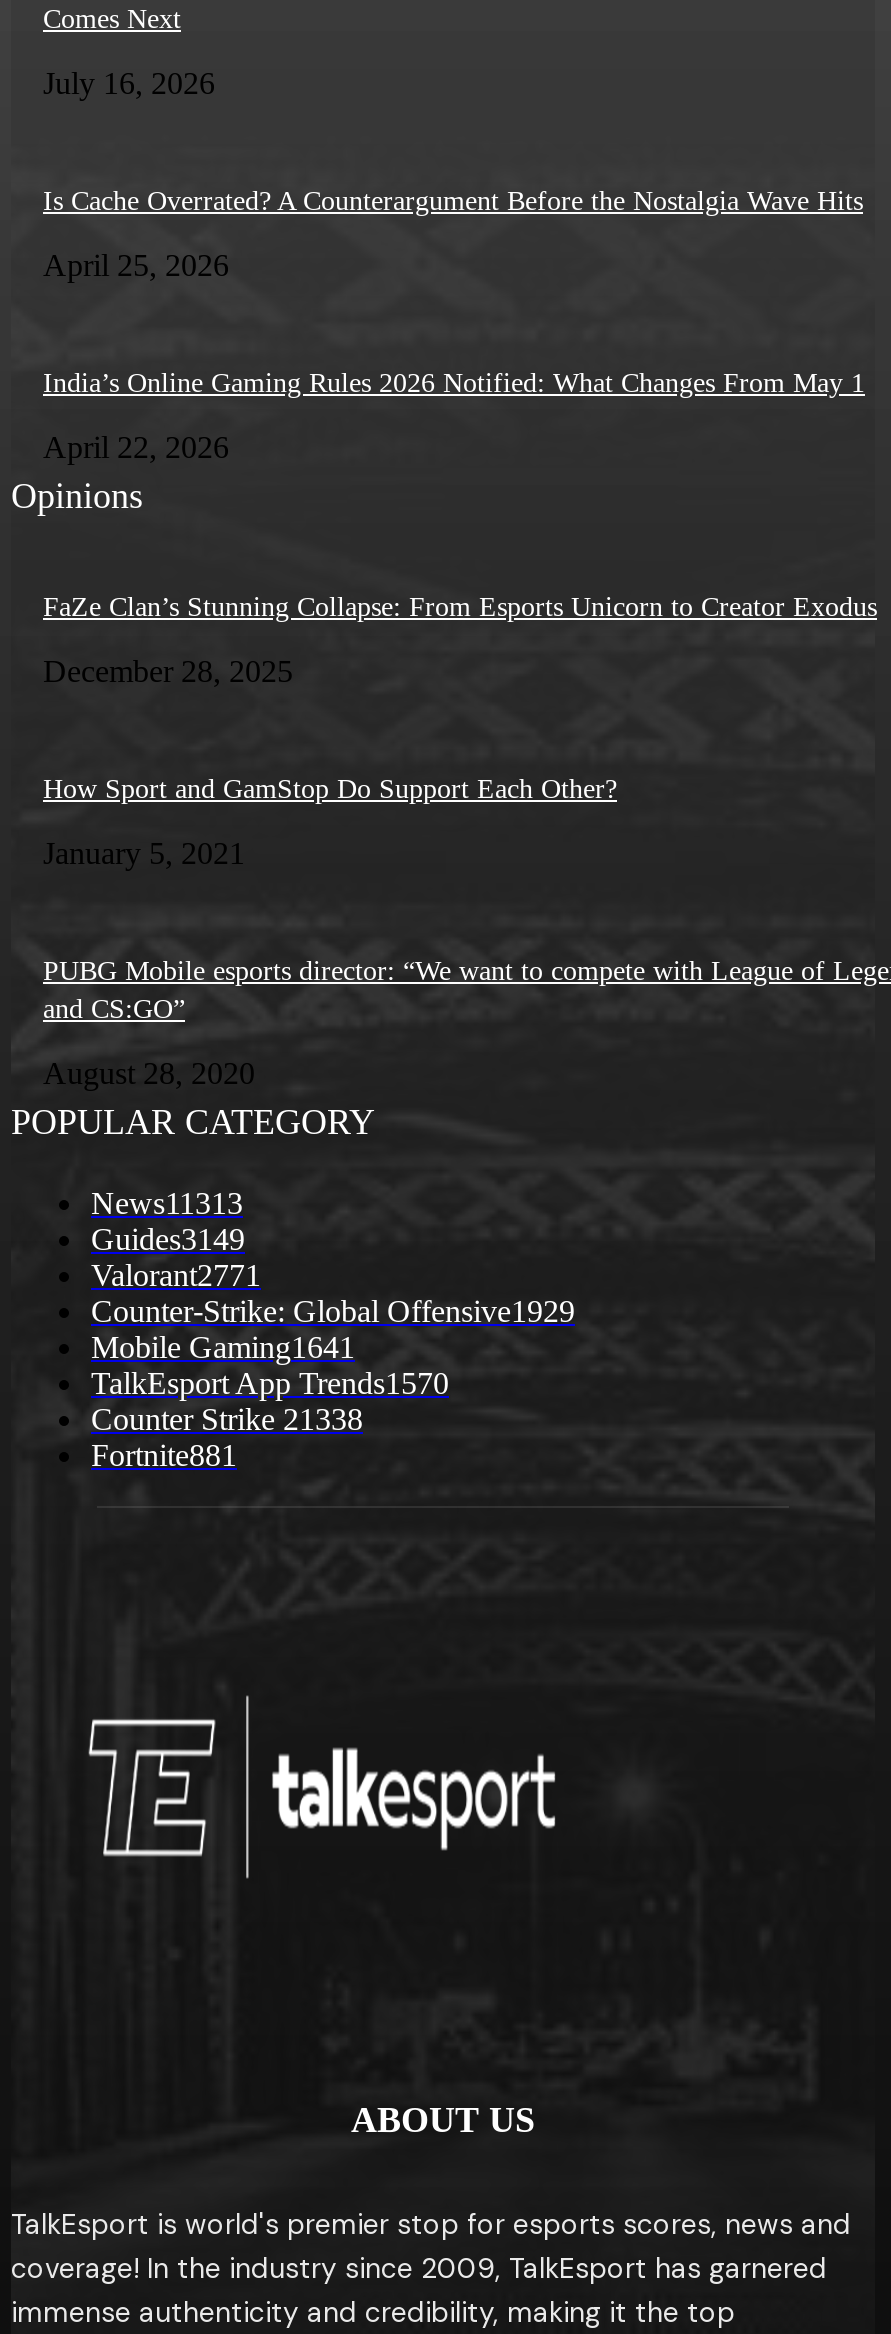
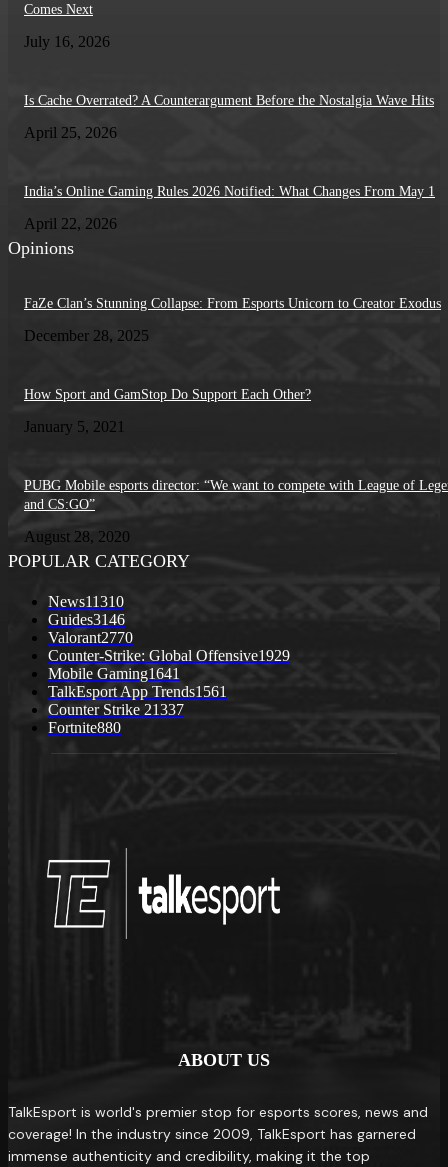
- News11313
+ News11310

- Guides3149
+ Guides3146

- Valorant2771
+ Valorant2770

- TalkEsport App Trends1570
+ TalkEsport App Trends1561

- Counter Strike 21338
+ Counter Strike 21337

- Fortnite881
+ Fortnite880
